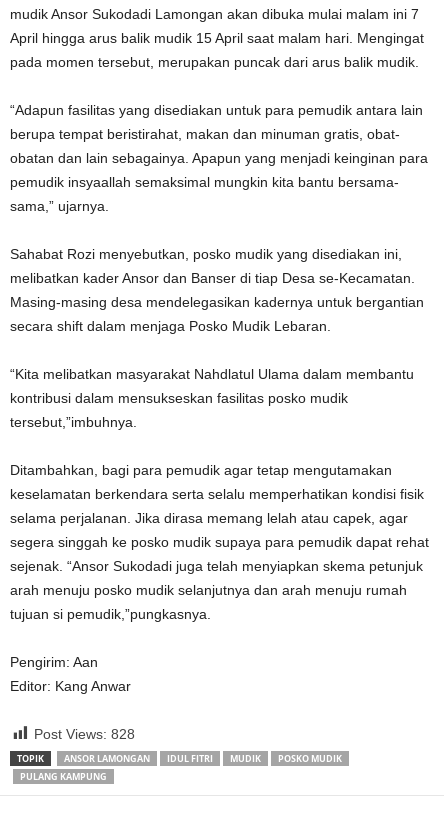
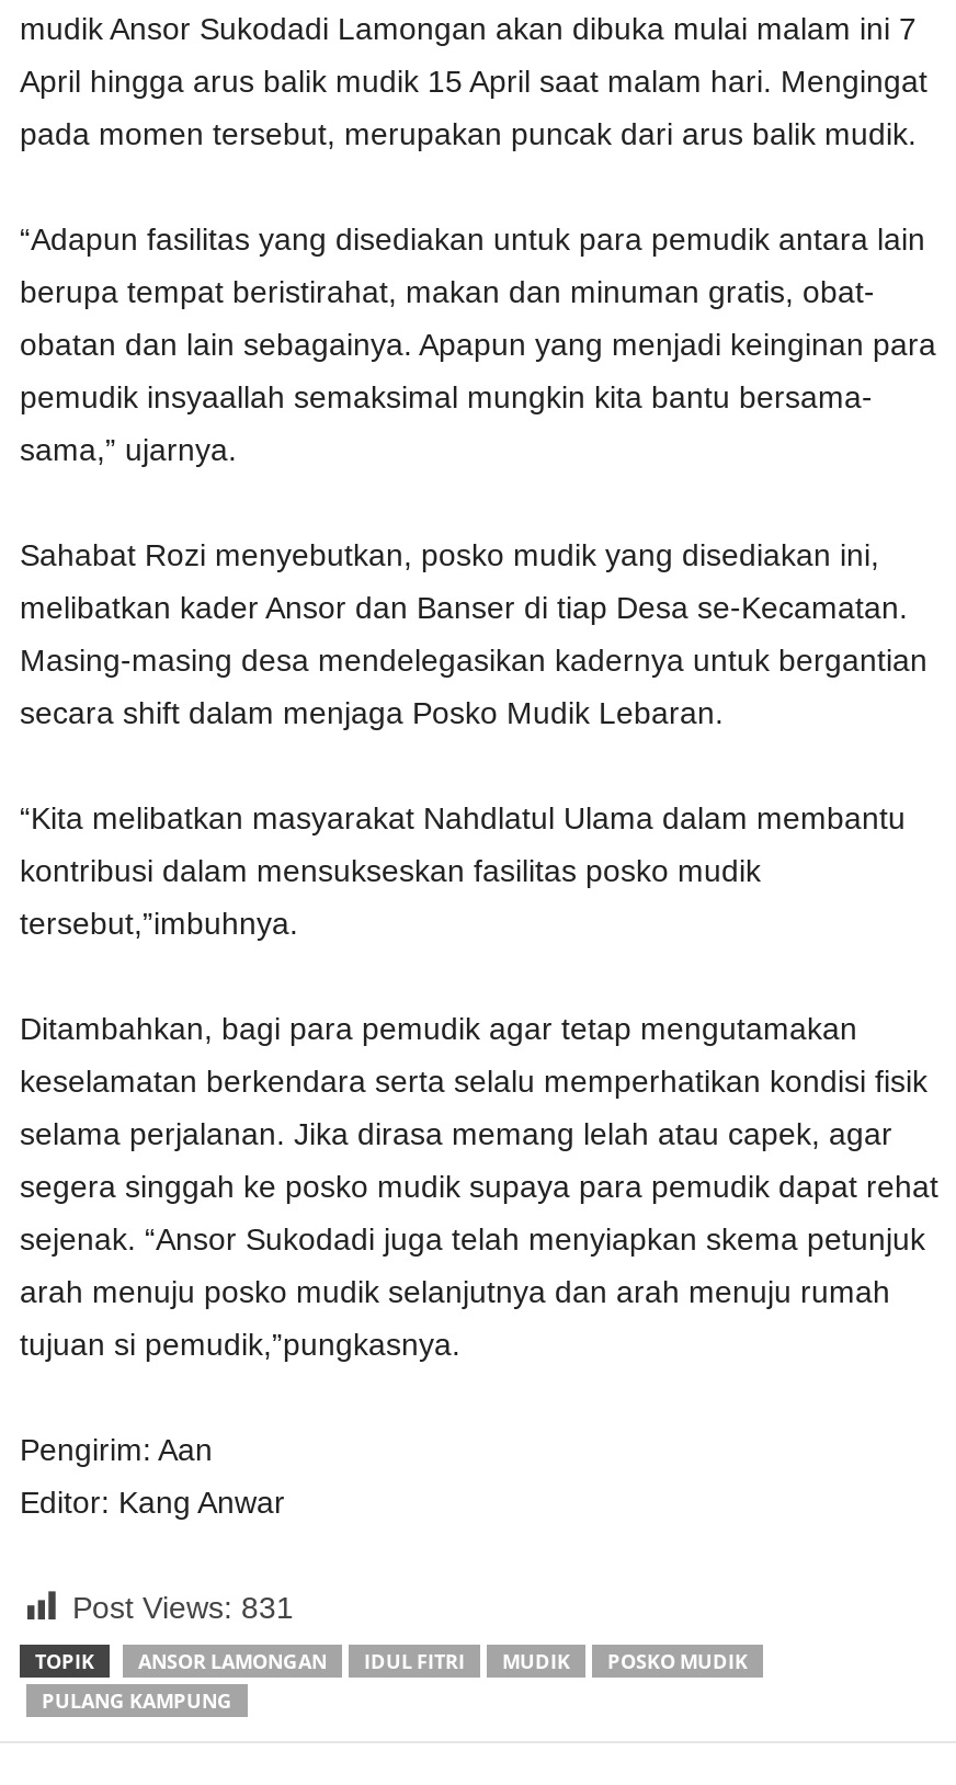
- Post Views: 828
+ Post Views: 831
